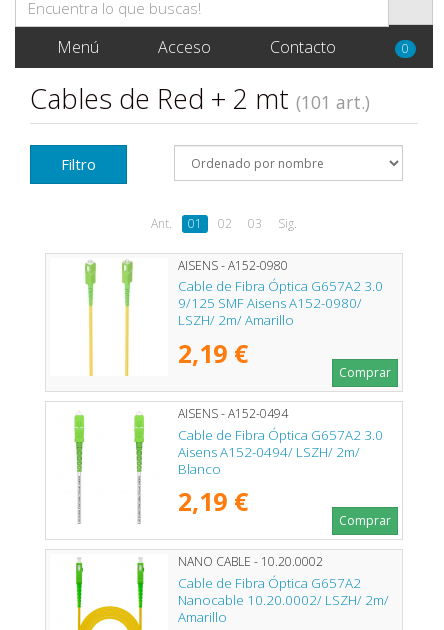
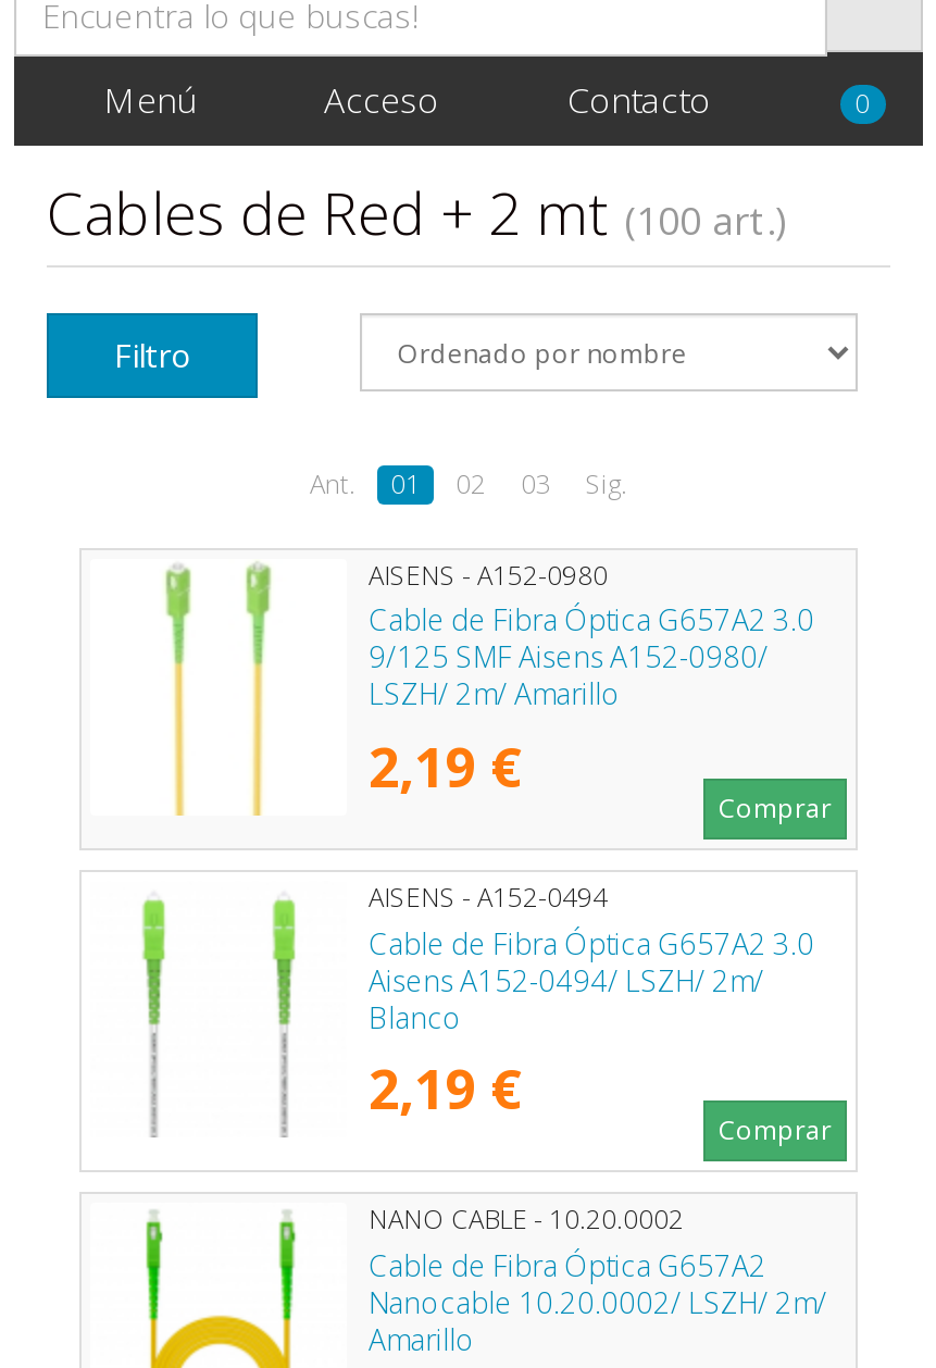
- Cables de Red + 2 mt (101 art.)
+ Cables de Red + 2 mt (100 art.)
